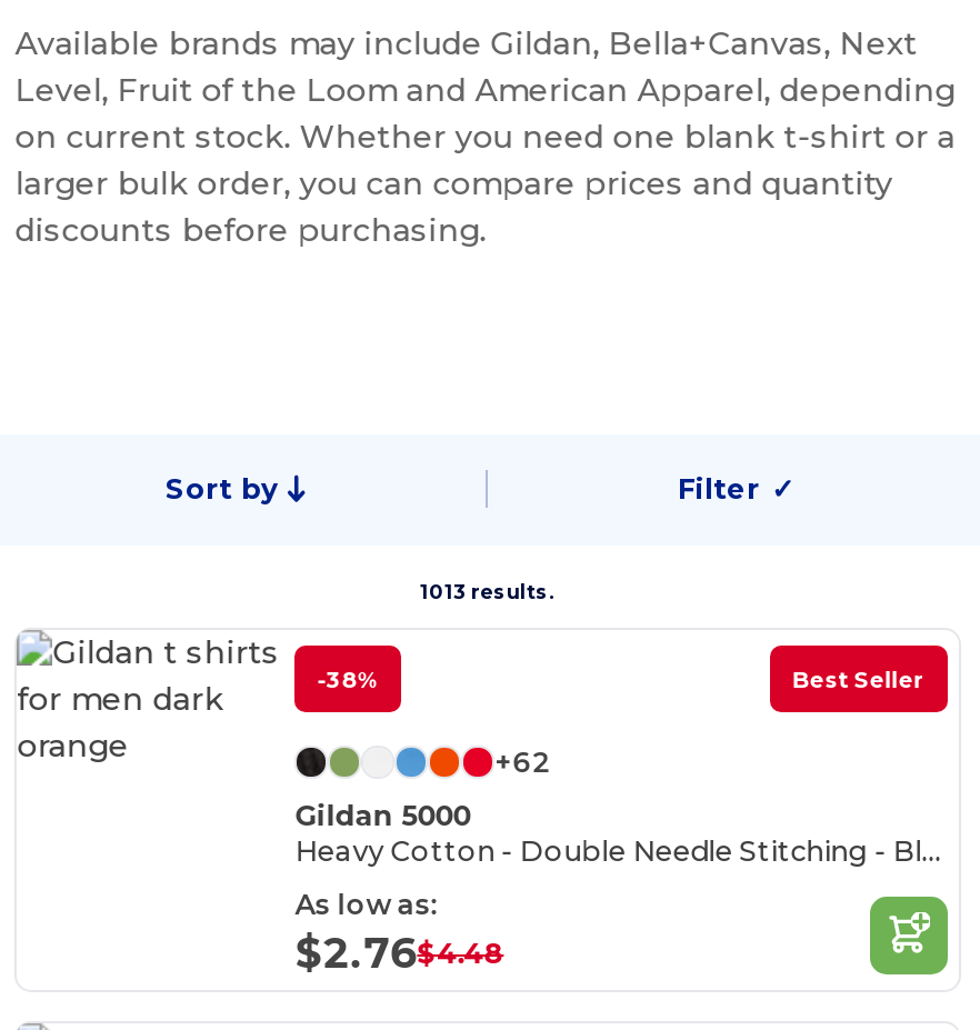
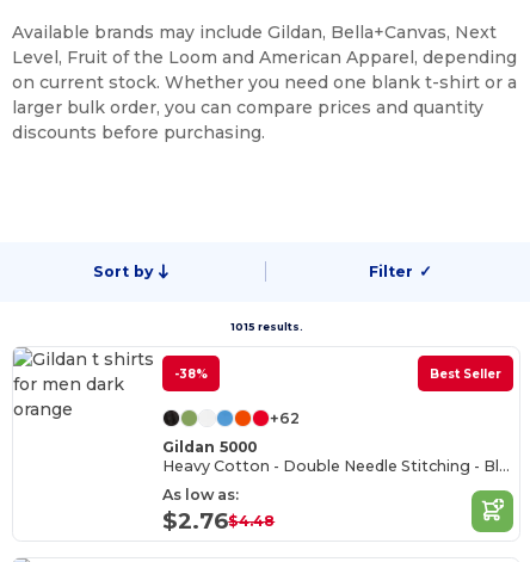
- 1013 results.
+ 1015 results.
